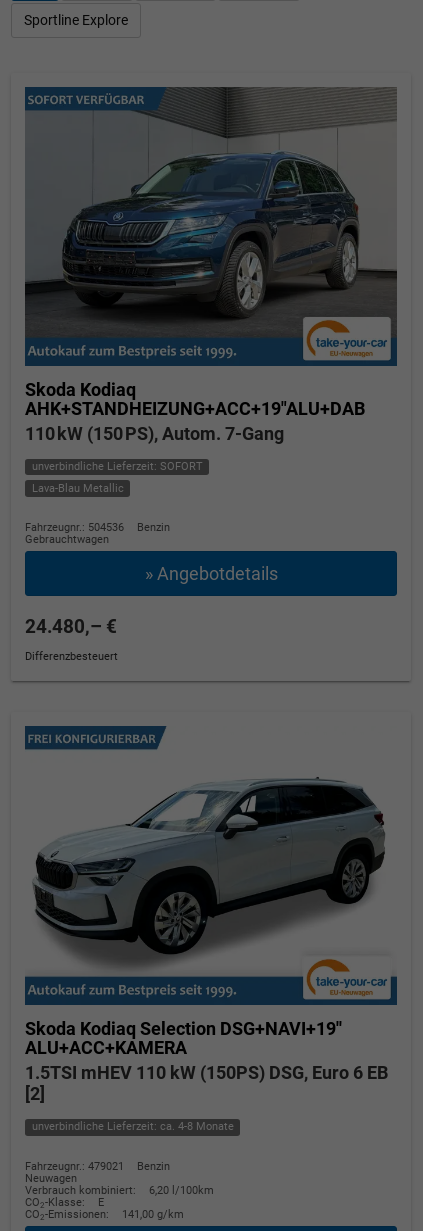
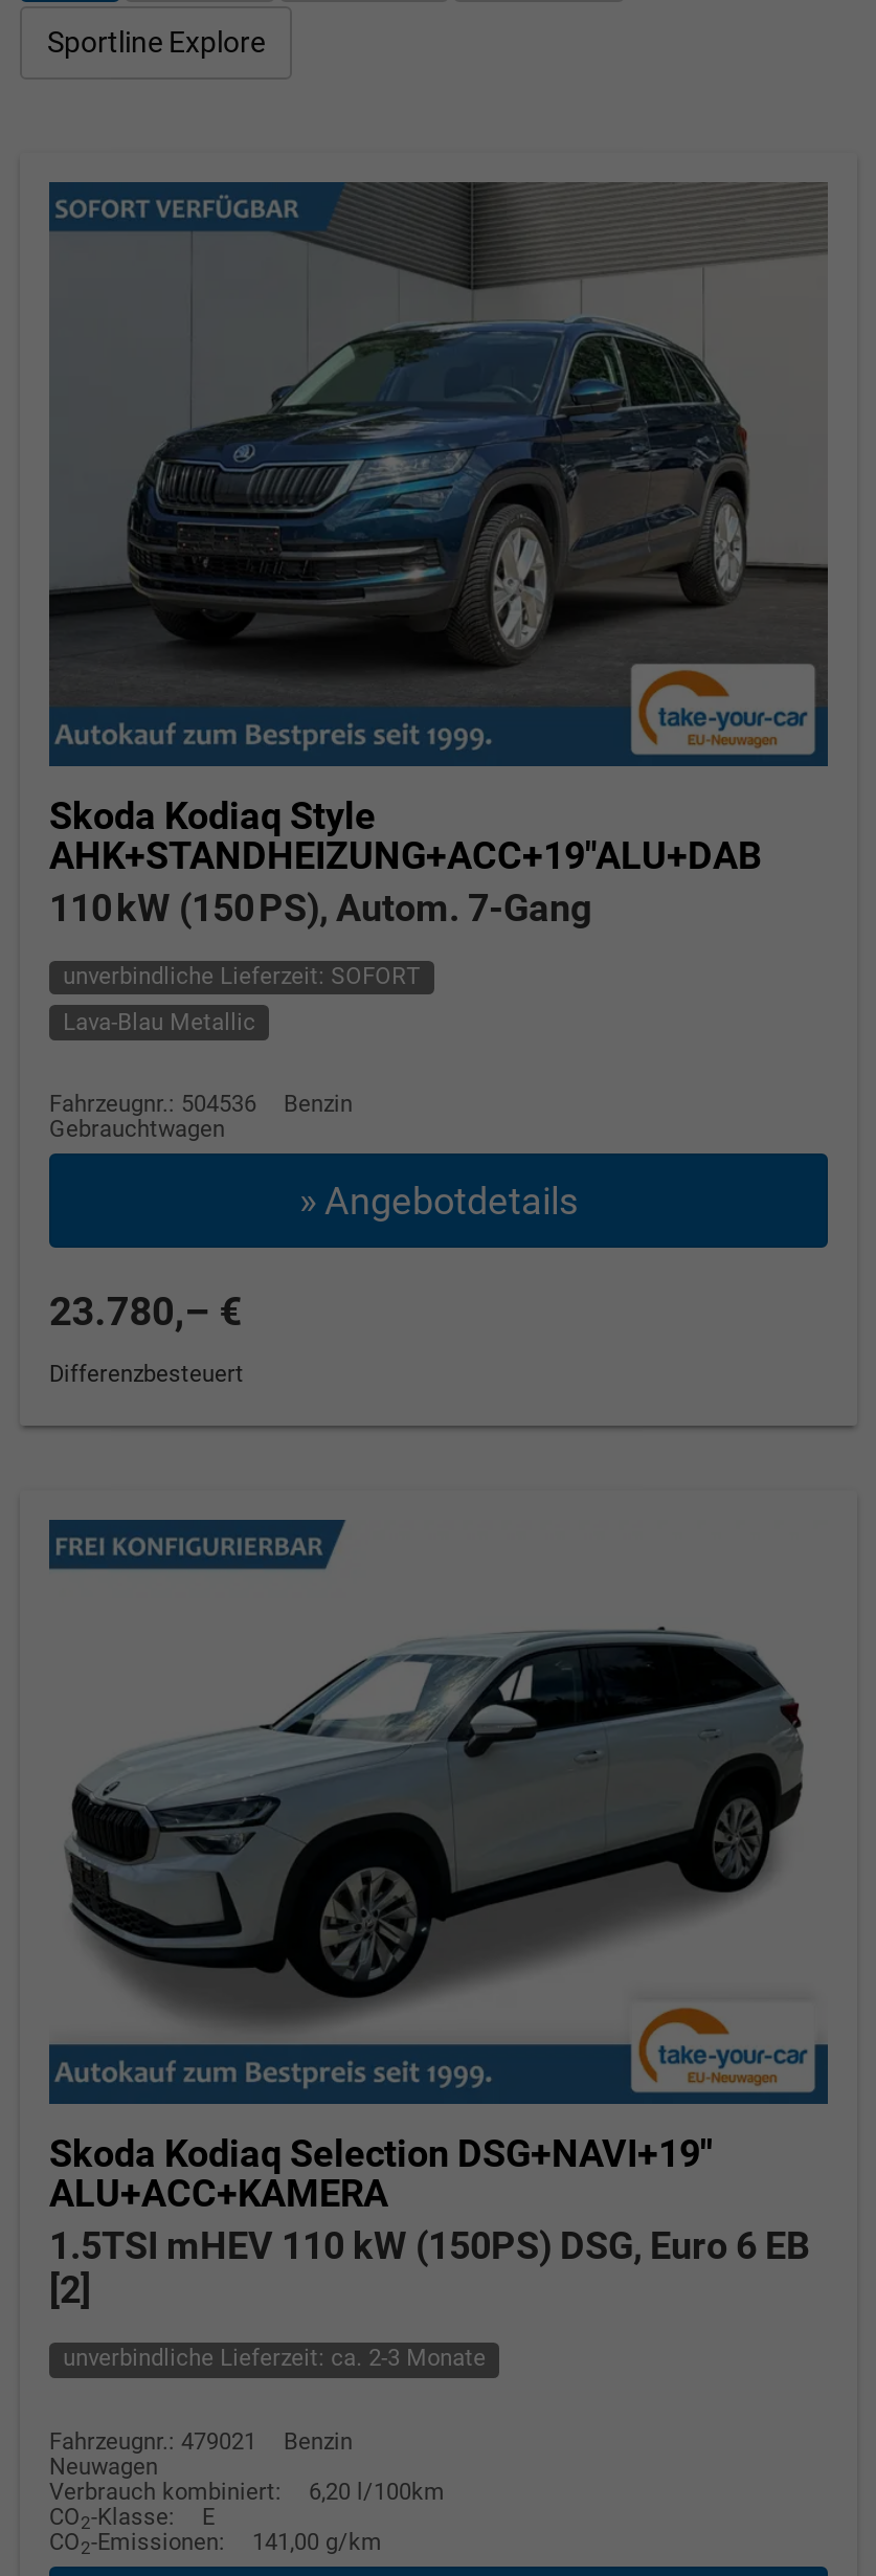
- Skoda Kodiaq
+ Skoda Kodiaq Style

- 24.480,– €
+ 23.780,– €

- unverbindliche Lieferzeit: ca. 4-8 Monate
+ unverbindliche Lieferzeit: ca. 2-3 Monate
